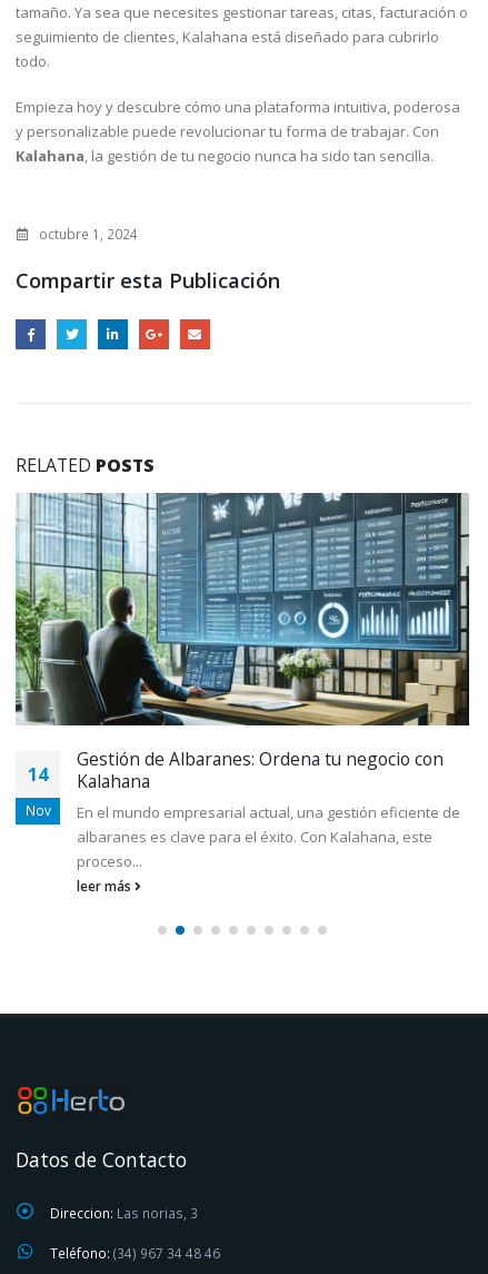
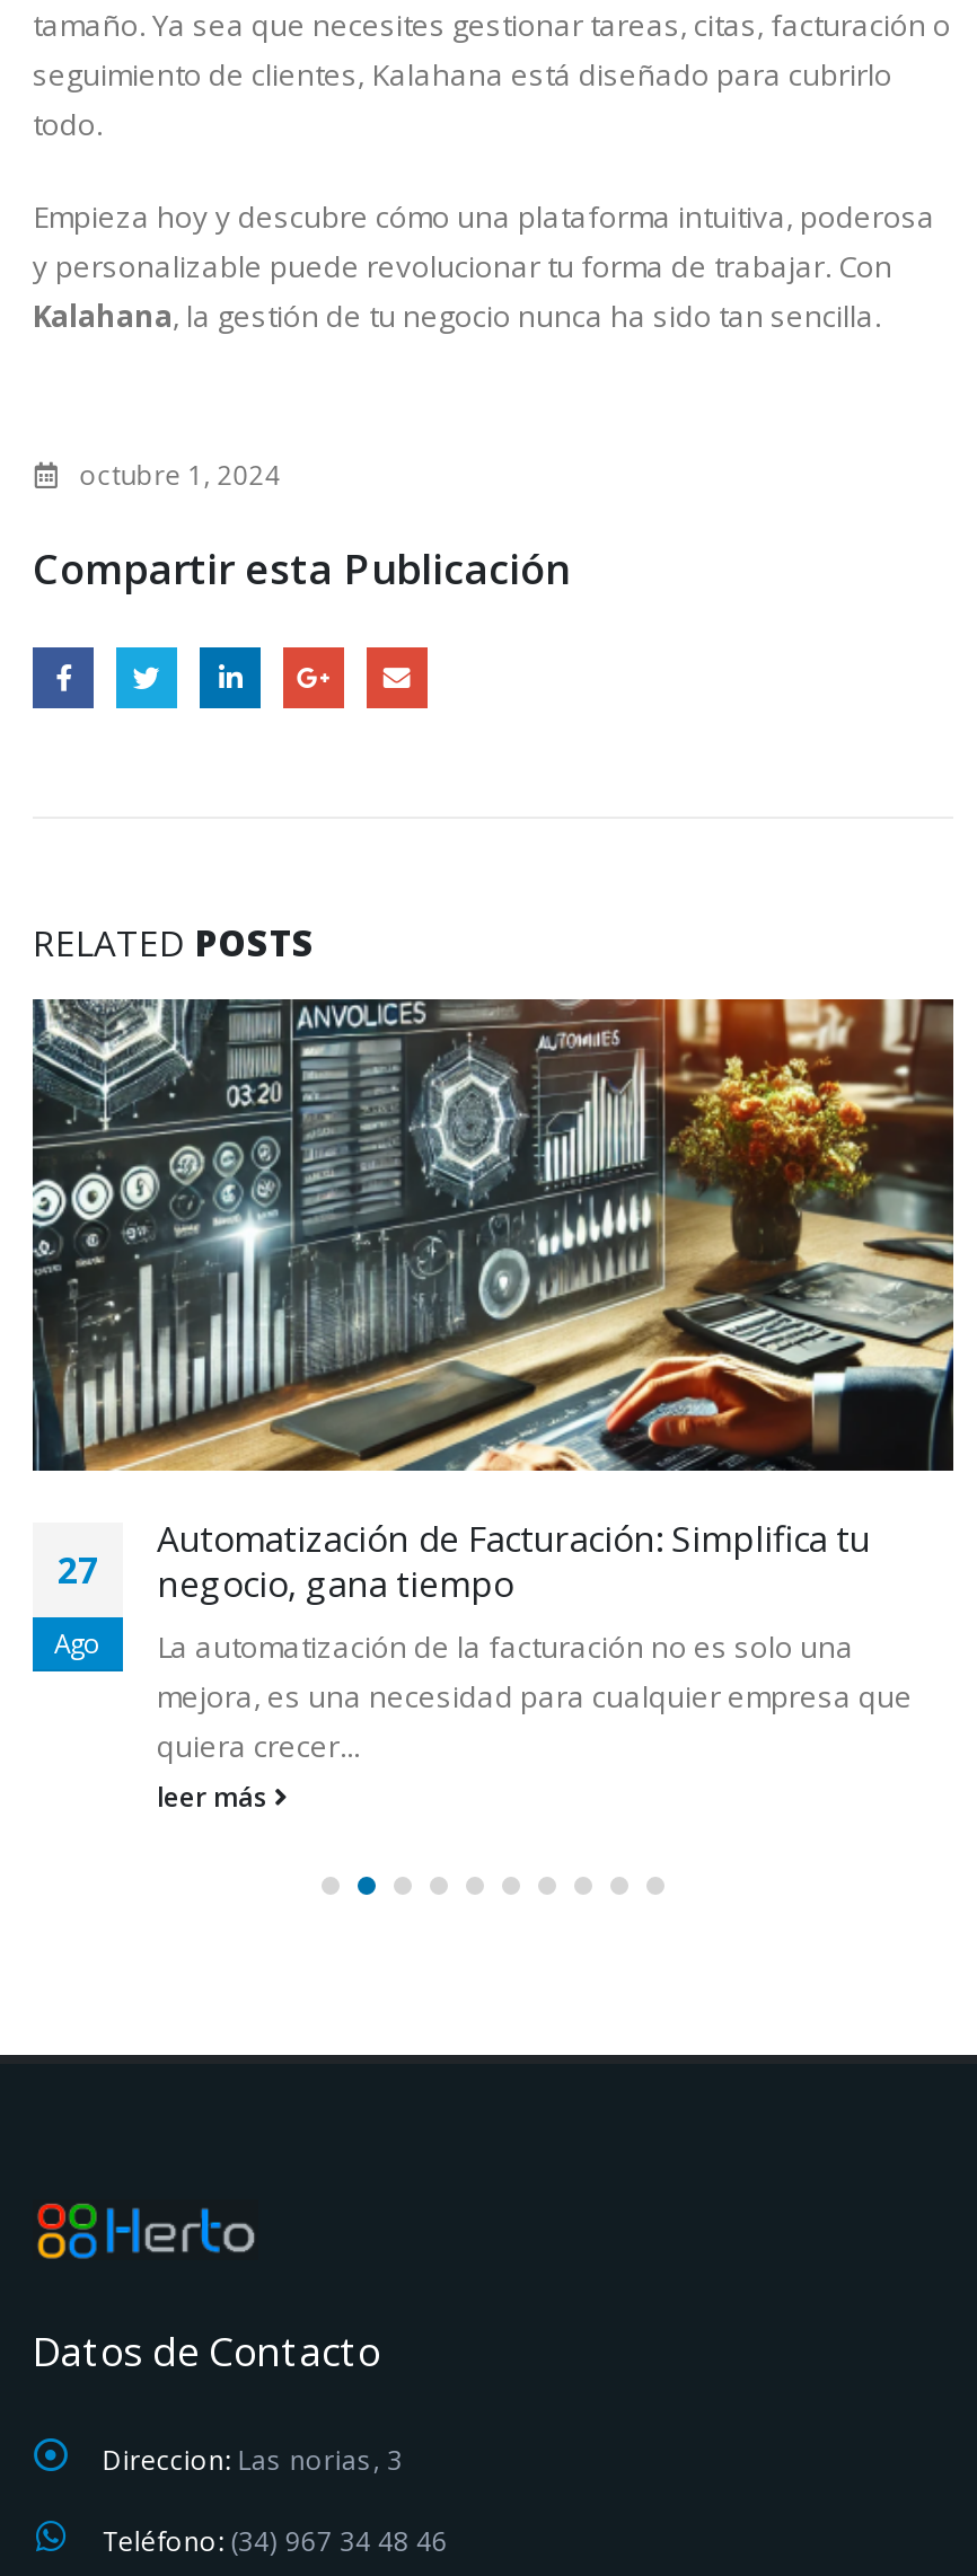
- [image]
- Gestión de Albaranes: Ordena tu negocio con
- Kalahana
- En el mundo empresarial actual, una gestión eficiente de
- albaranes es clave para el éxito. Con Kalahana, este
- proceso...
+ [image]
+ Automatización de Facturación: Simplifica tu
+ negocio, gana tiempo
+ La automatización de la facturación no es solo una
+ mejora, es una necesidad para cualquier empresa que
+ quiera crecer...

- 14
+ 27

- Nov
+ Ago
